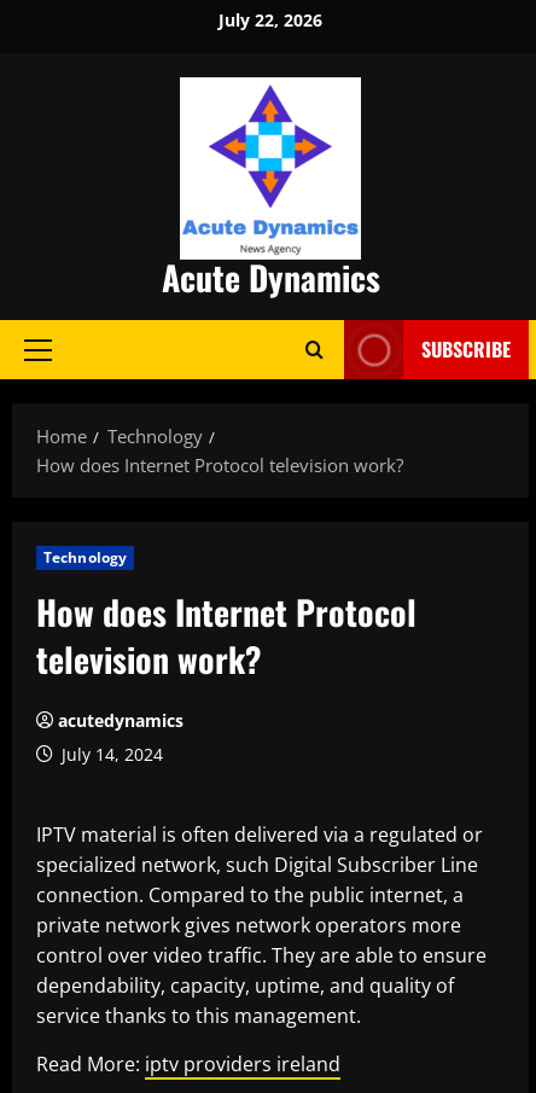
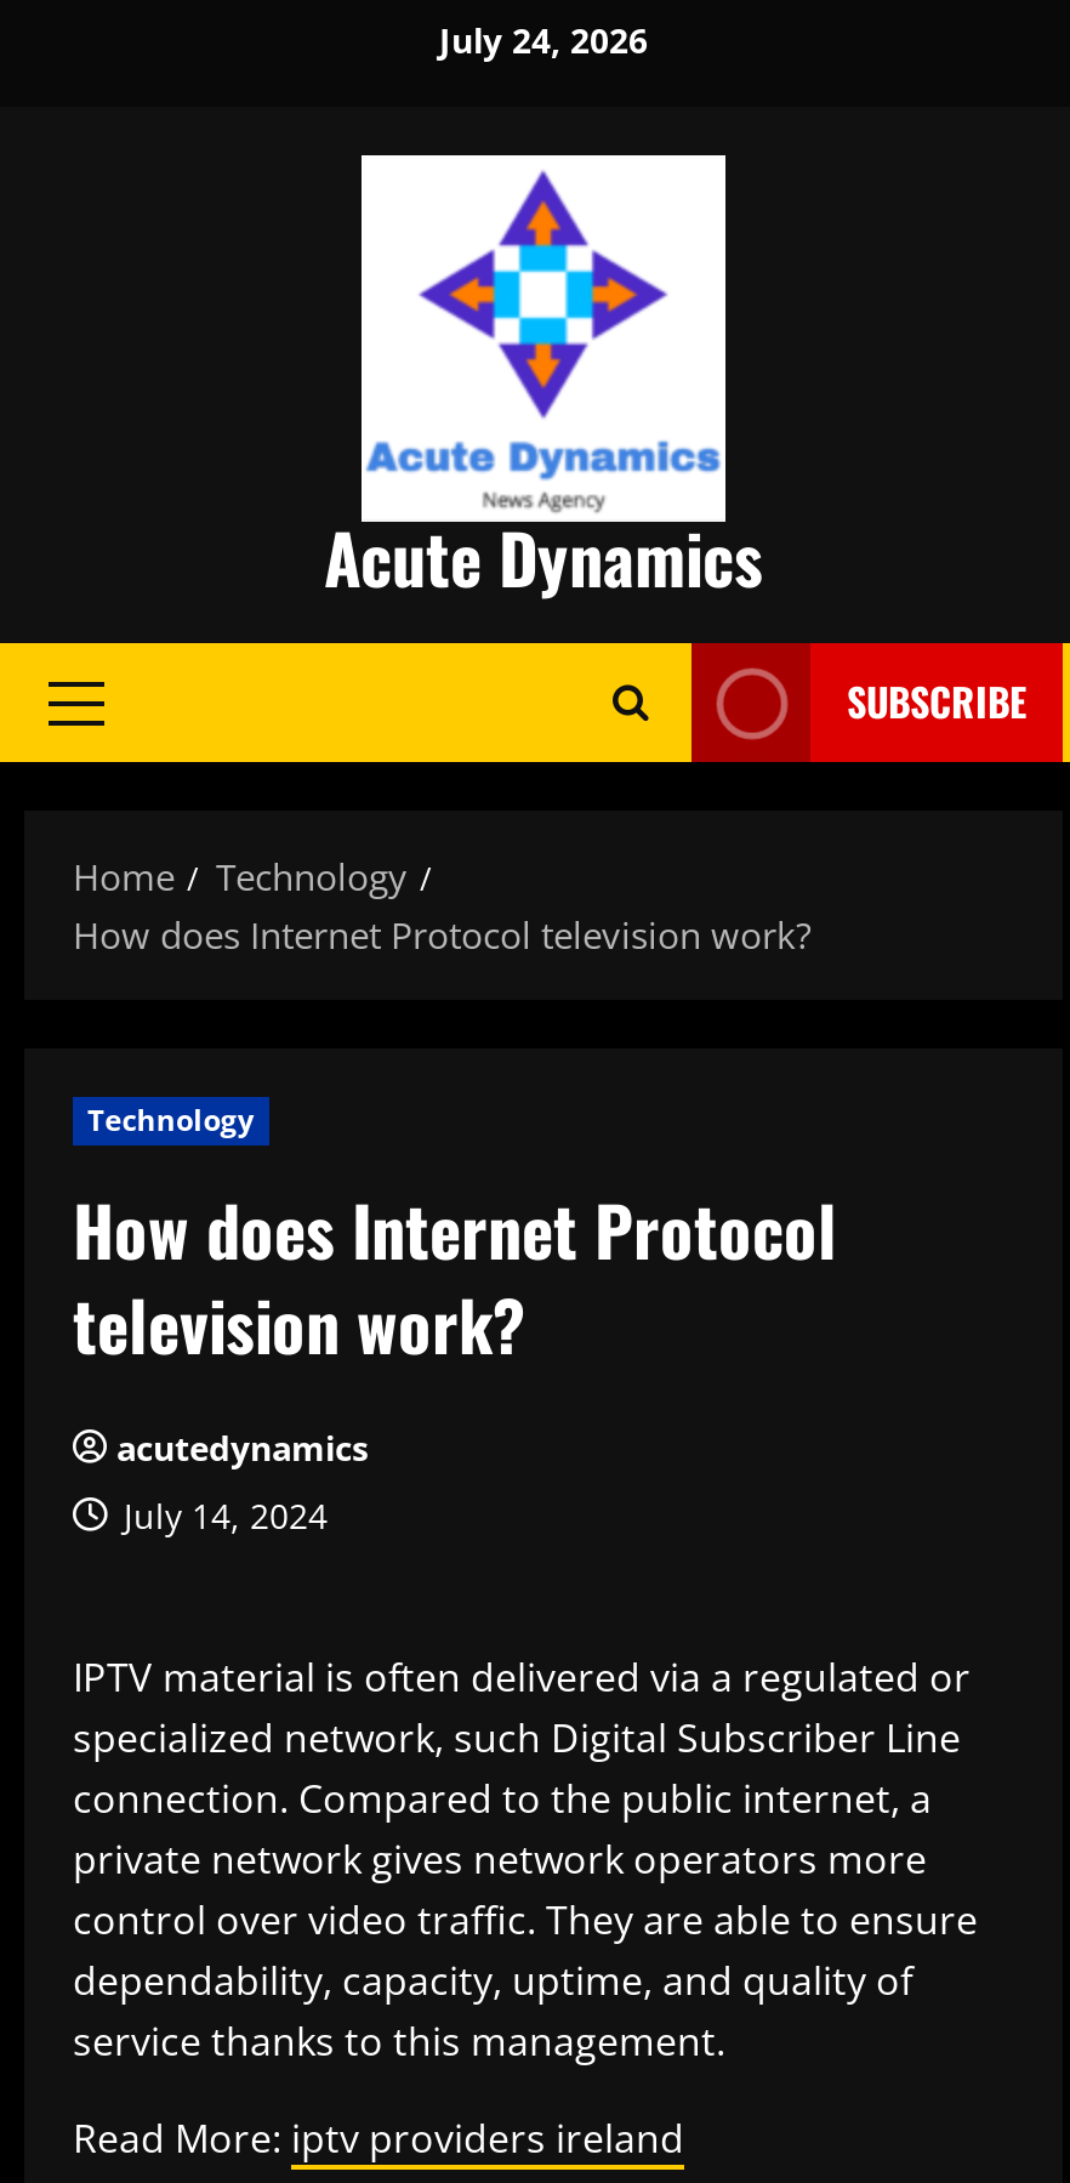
- July 22, 2026
+ July 24, 2026
